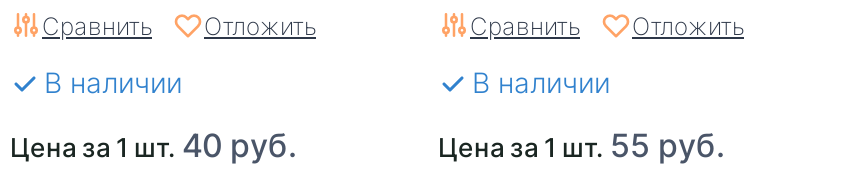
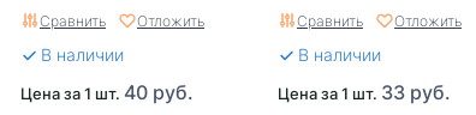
- Цена за 1 шт. 55 руб.
+ Цена за 1 шт. 33 руб.
